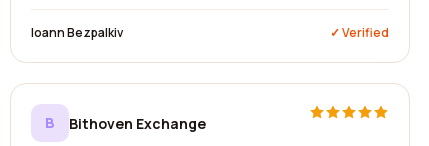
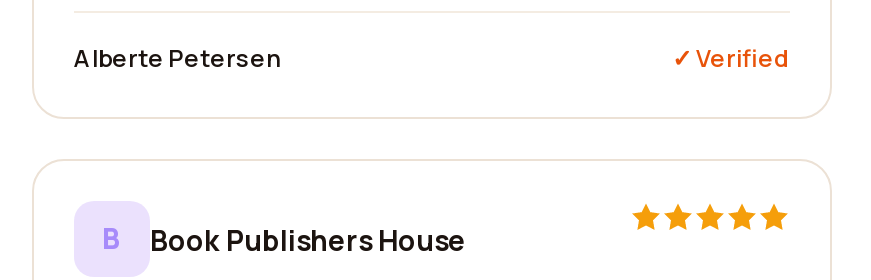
- Ioann Bezpalkiv
+ Alberte Petersen

- Bithoven Exchange
+ Book Publishers House
